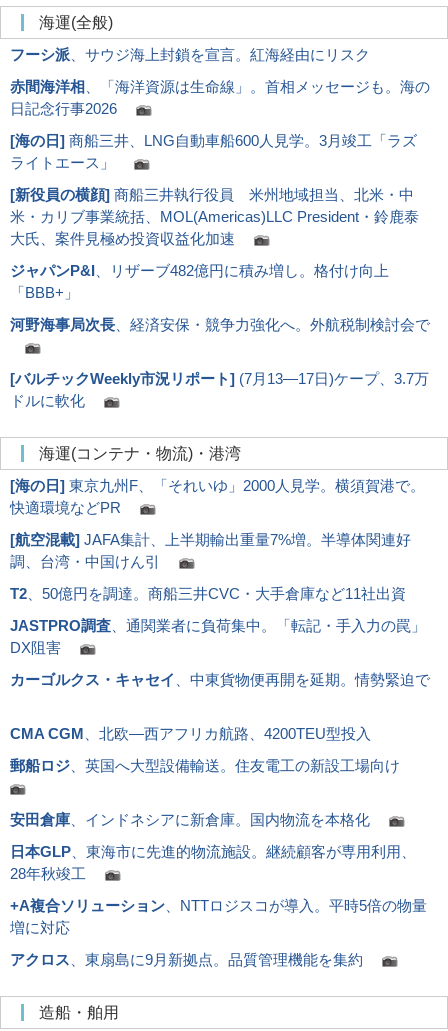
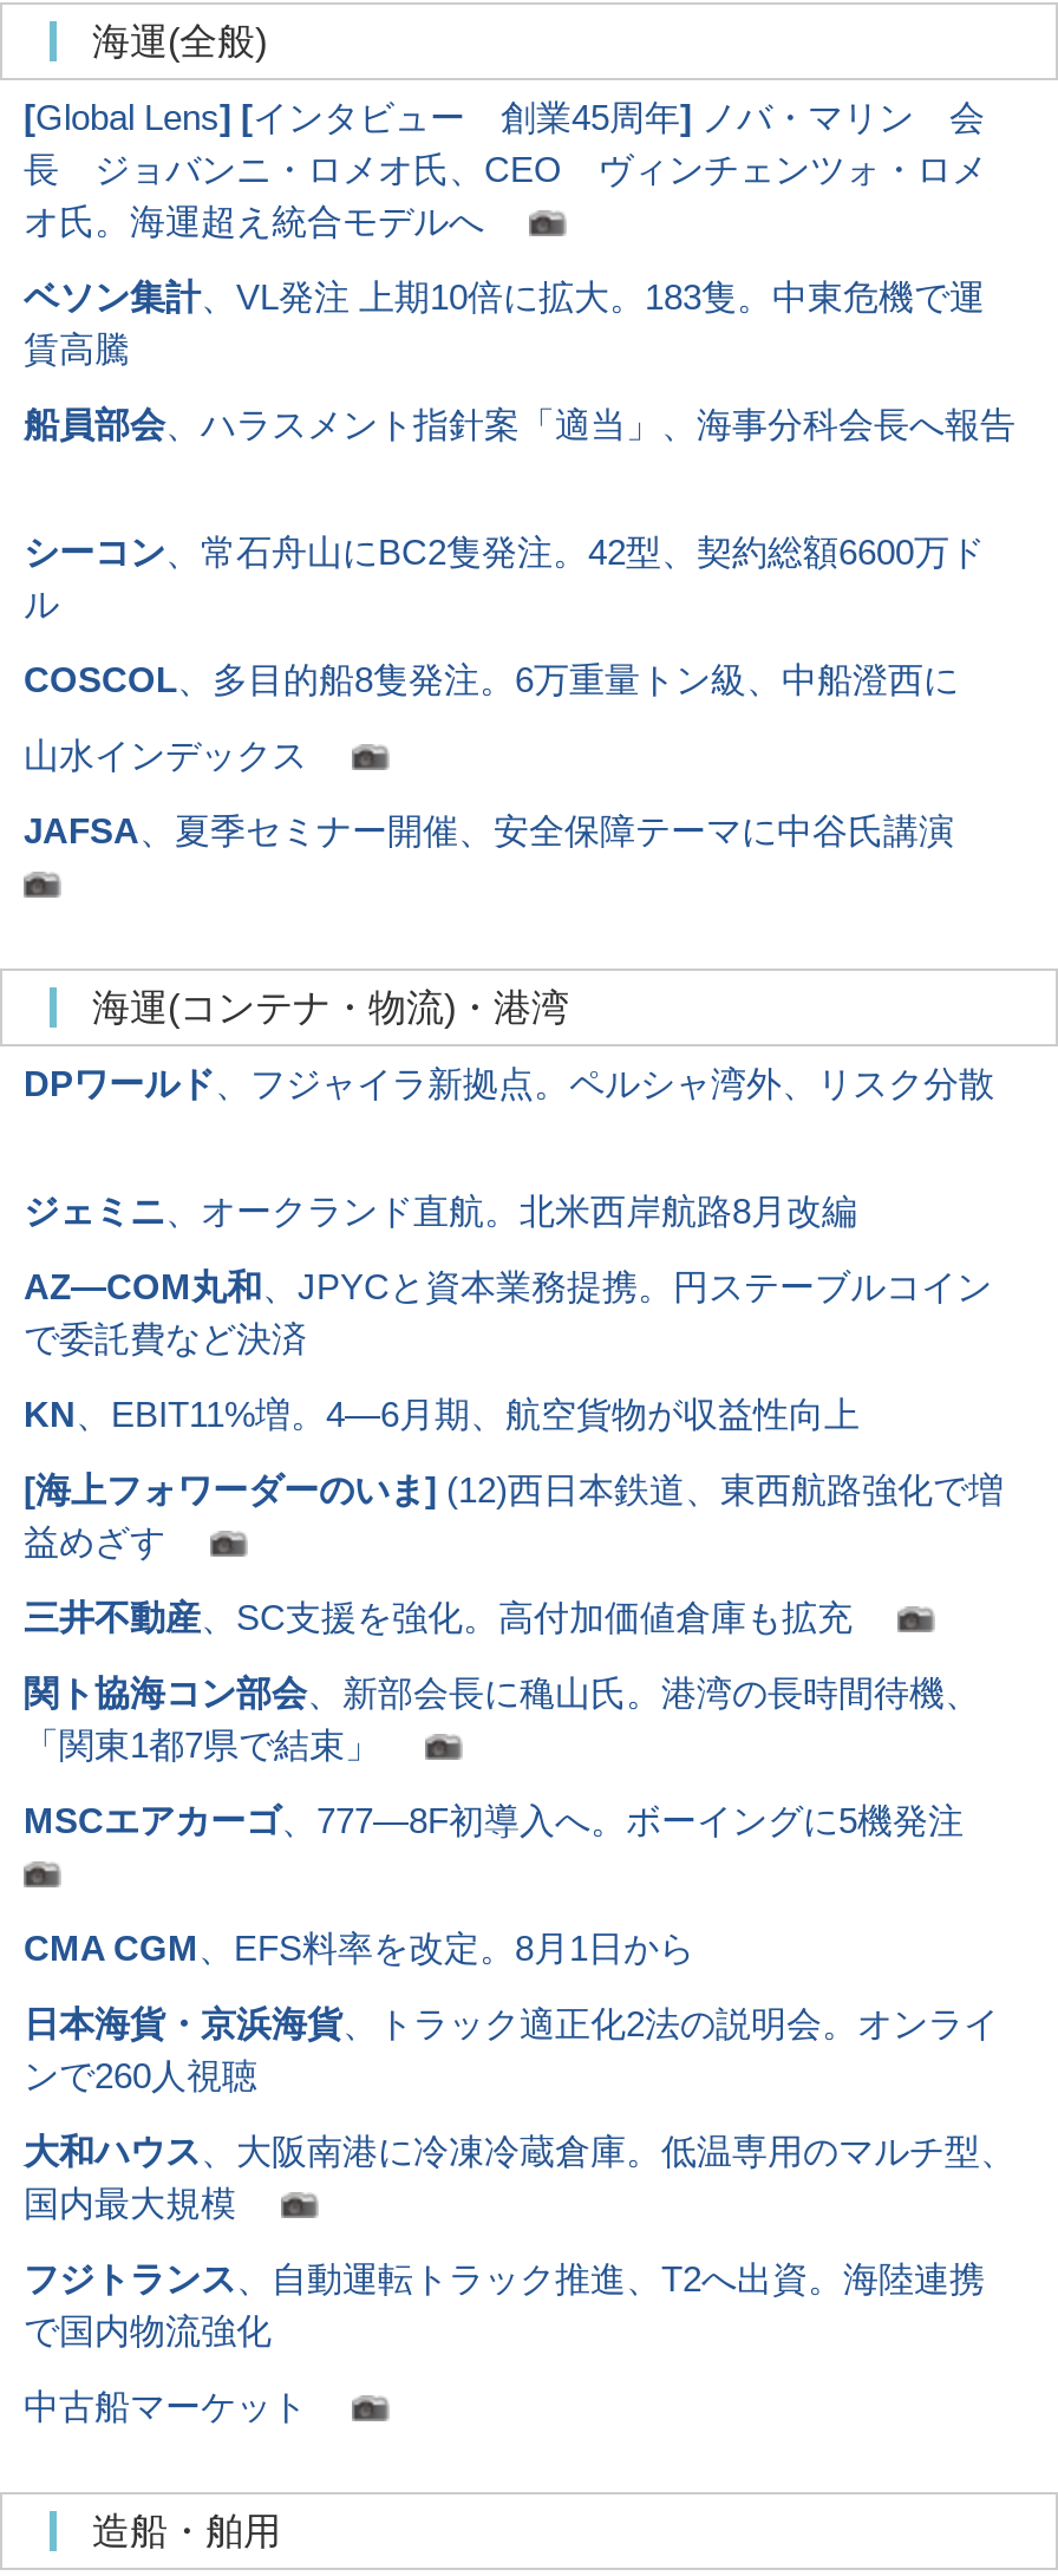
- フーシ派、サウジ海上封鎖を宣言。紅海経由にリスク
+ [Global Lens] [インタビュー 創業45周年]ノバ・マリン 会
+ 長 ジョバンニ・ロメオ氏、CEO ヴィンチェンツォ・ロメ
+ オ氏。海運超え統合モデルへ

- 赤間海洋相、「海洋資源は生命線」。首相メッセージも。海の
- 日記念行事2026
+ ベソン集計、VL発注 上期10倍に拡大。183隻。中東危機で運
+ 賃高騰

- [海の日]商船三井、LNG自動車船600人見学。3月竣工「ラズ
- ライトエース」
+ 船員部会、ハラスメント指針案「適当」、海事分科会長へ報告

- [新役員の横顔]商船三井執行役員 米州地域担当、北米・中
- 米・カリブ事業統括、MOL(Americas)LLC President・鈴鹿泰
- 大氏、案件見極め投資収益化加速
+ シーコン、常石舟山にBC2隻発注。42型、契約総額6600万ド
+ ル

- ジャパンP&I、リザーブ482億円に積み増し。格付け向上
- 「BBB+」
+ COSCOL、多目的船8隻発注。6万重量トン級、中船澄西に

- 河野海事局次長、経済安保・競争力強化へ。外航税制検討会で
+ 山水インデックス

- [バルチックWeekly市況リポート] (7月13―17日)ケープ、3.7万
- ドルに軟化
+ JAFSA、夏季セミナー開催、安全保障テーマに中谷氏講演

moved up: 海運(コンテナ・物流)・港湾

- [海の日]東京九州F、「それいゆ」2000人見学。横須賀港で。
- 快適環境などPR
- [航空混載] JAFA集計、上半期輸出重量7%増。半導体関連好
- 調、台湾・中国けん引
- T2、50億円を調達。商船三井CVC・大手倉庫など11社出資
- JASTPRO調査、通関業者に負荷集中。「転記・手入力の罠」
- DX阻害
- カーゴルクス・キャセイ、中東貨物便再開を延期。情勢緊迫で
- CMA CGM、北欧―西アフリカ航路、4200TEU型投入
- 郵船ロジ、英国へ大型設備輸送。住友電工の新設工場向け
- 安田倉庫、インドネシアに新倉庫。国内物流を本格化
- 日本GLP、東海市に先進的物流施設。継続顧客が専用利用、
- 28年秋竣工
- +A複合ソリューション、NTTロジスコが導入。平時5倍の物量
- 増に対応
- アクロス、東扇島に9月新拠点。品質管理機能を集約
+ DPワールド、フジャイラ新拠点。ペルシャ湾外、リスク分散
+ ジェミニ、オークランド直航。北米西岸航路8月改編
+ AZ―COM丸和、JPYCと資本業務提携。円ステーブルコイン
+ で委託費など決済
+ KN、EBIT11%増。4―6月期、航空貨物が収益性向上
+ [海上フォワーダーのいま] (12)西日本鉄道、東西航路強化で増
+ 益めざす
+ 三井不動産、SC支援を強化。高付加価値倉庫も拡充
+ 関ト協海コン部会、新部会長に穐山氏。港湾の長時間待機、
+ 「関東1都7県で結束」
+ MSCエアカーゴ、777―8F初導入へ。ボーイングに5機発注
+ CMA CGM、EFS料率を改定。8月1日から
+ 日本海貨・京浜海貨、トラック適正化2法の説明会。オンライ
+ ンで260人視聴
+ 大和ハウス、大阪南港に冷凍冷蔵倉庫。低温専用のマルチ型、
+ 国内最大規模
+ フジトランス、自動運転トラック推進、T2へ出資。海陸連携
+ で国内物流強化
+ 中古船マーケット
